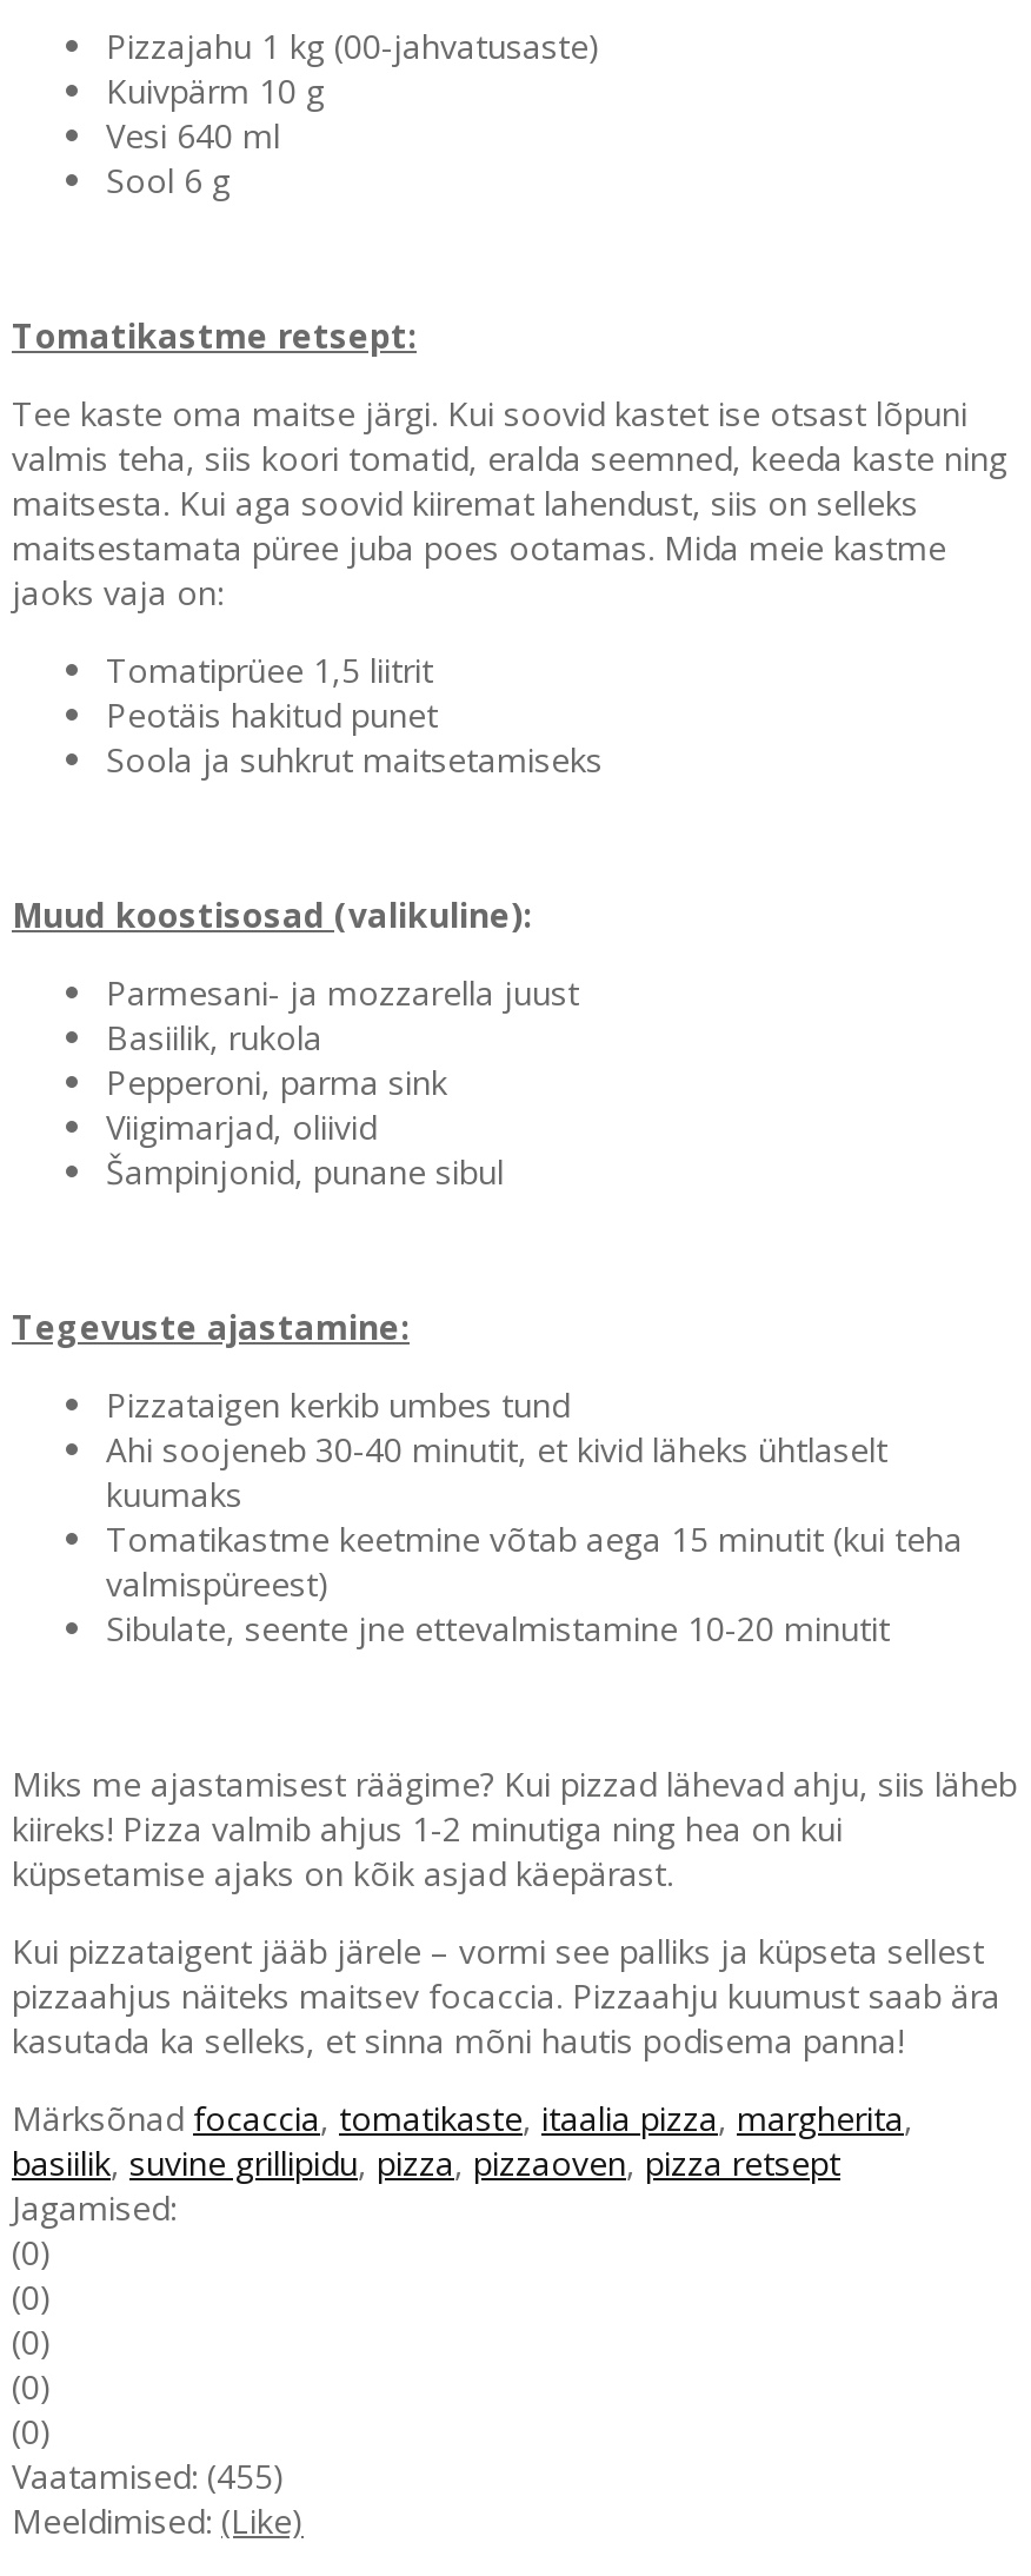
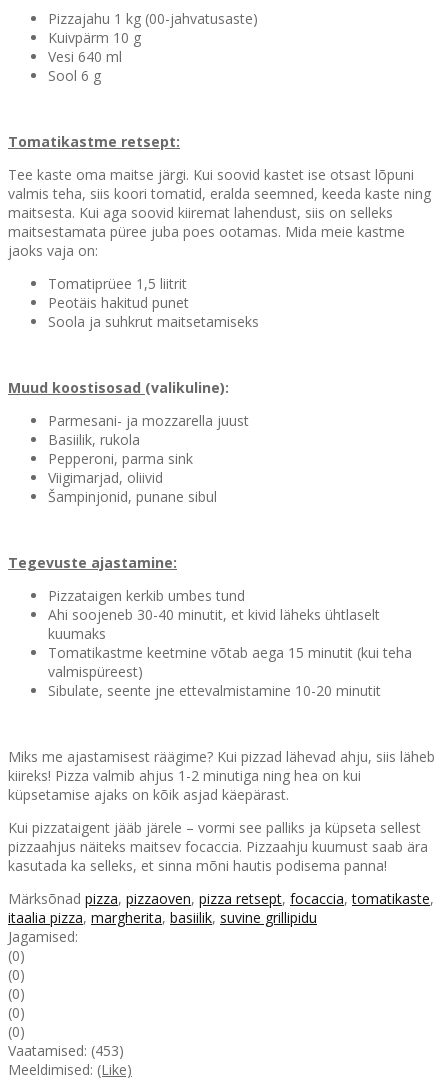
- Märksõnad focaccia, tomatikaste, itaalia pizza, margherita,
- basiilik, suvine grillipidu, pizza, pizzaoven, pizza retsept
+ Märksõnad pizza, pizzaoven, pizza retsept, focaccia, tomatikaste,
+ itaalia pizza, margherita, basiilik, suvine grillipidu

- Vaatamised: (455)
+ Vaatamised: (453)
